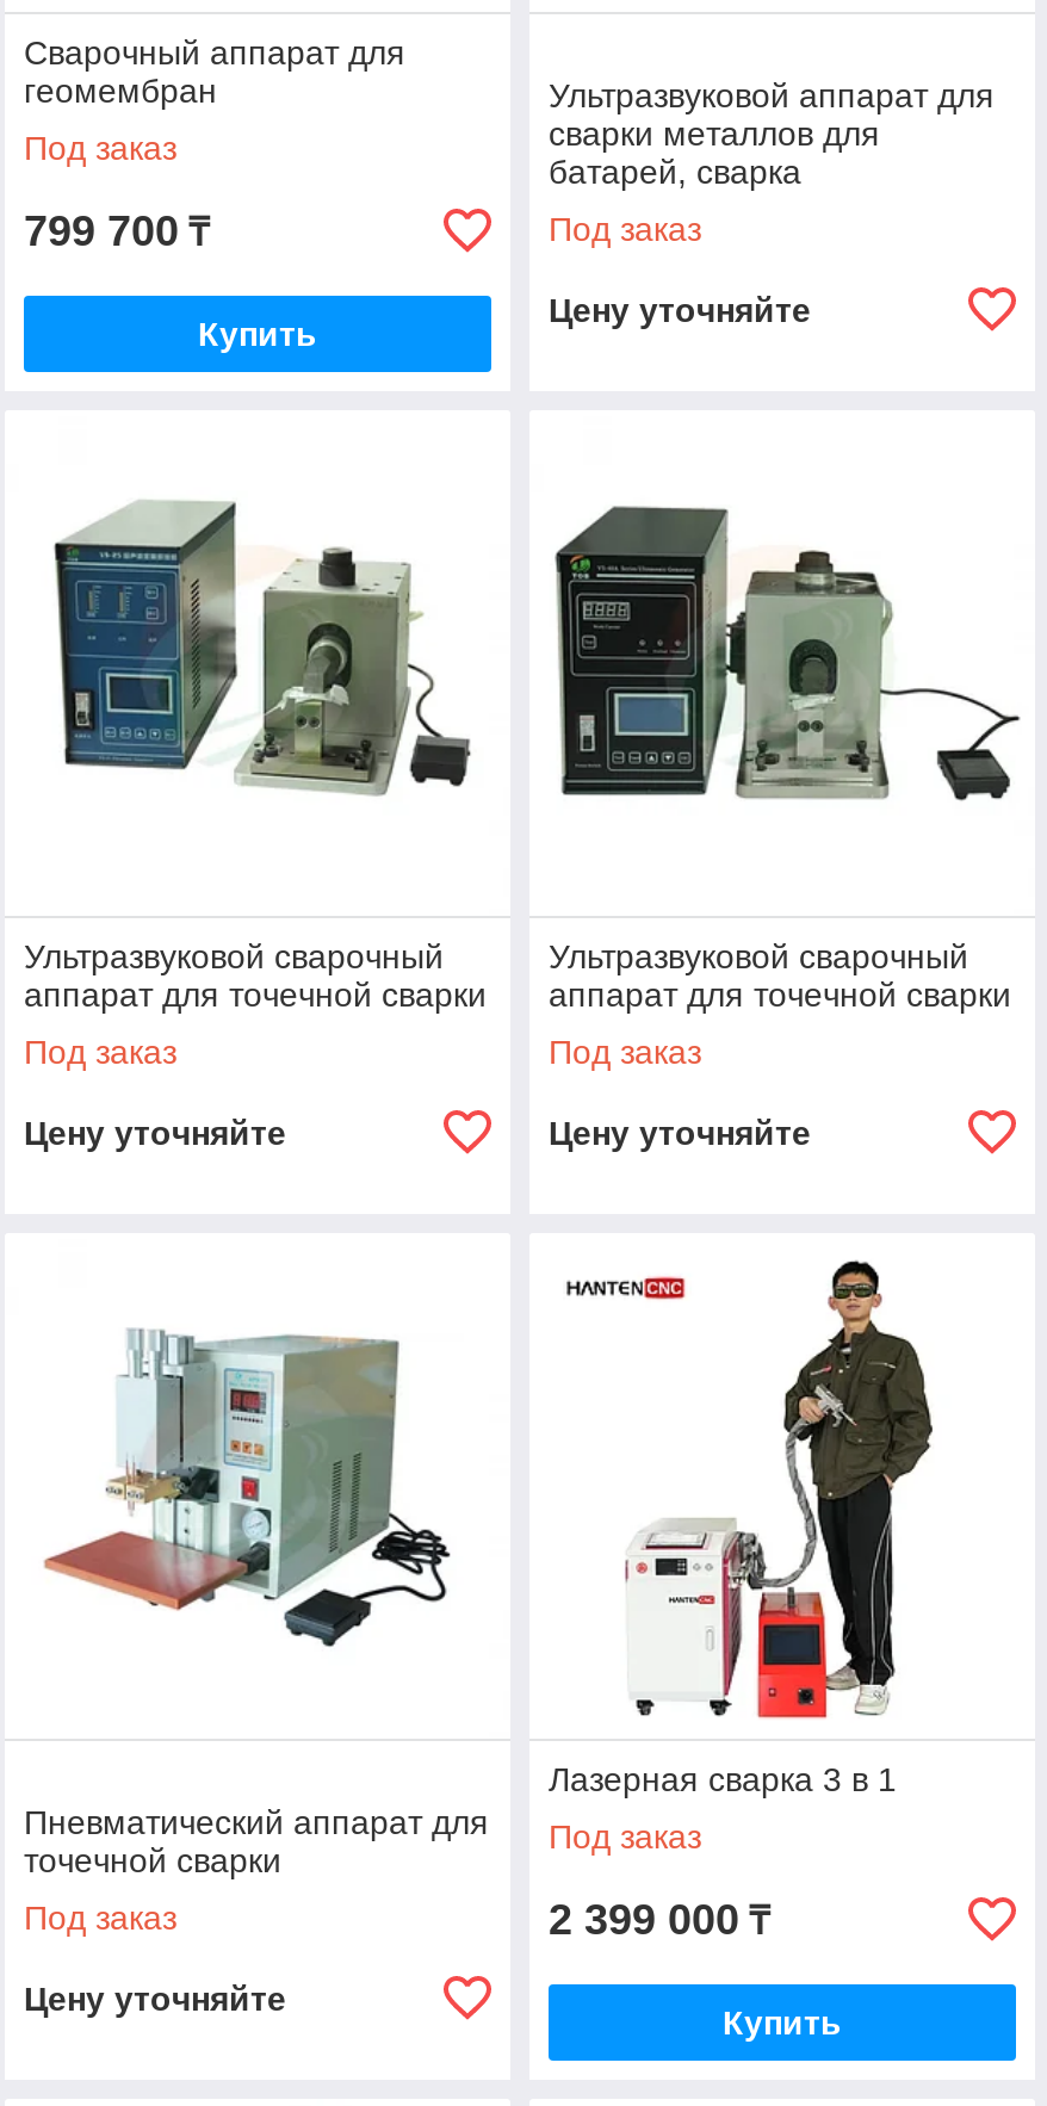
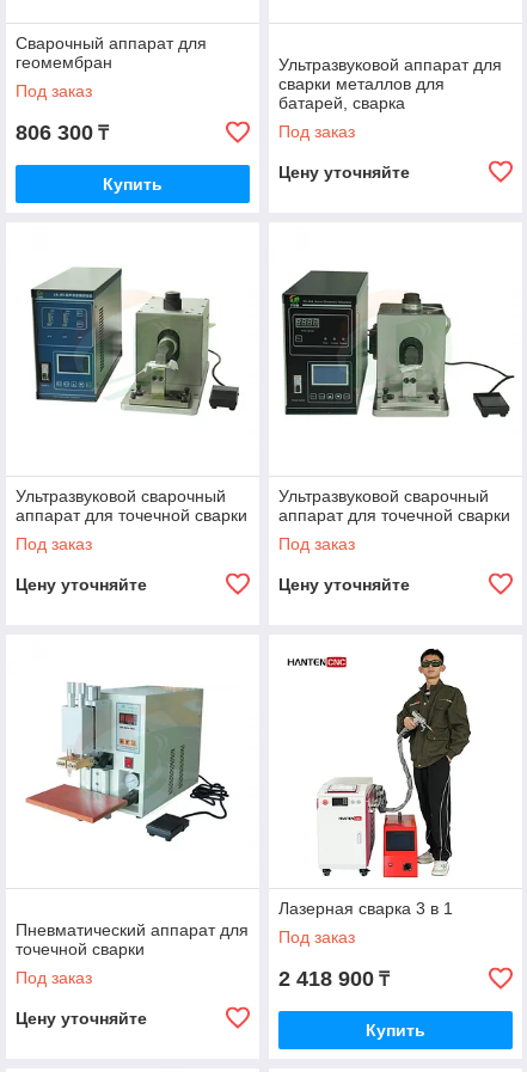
- 799 700 ₸
+ 806 300 ₸

- 2 399 000 ₸
+ 2 418 900 ₸
